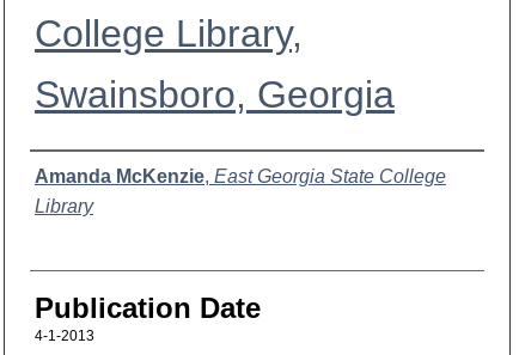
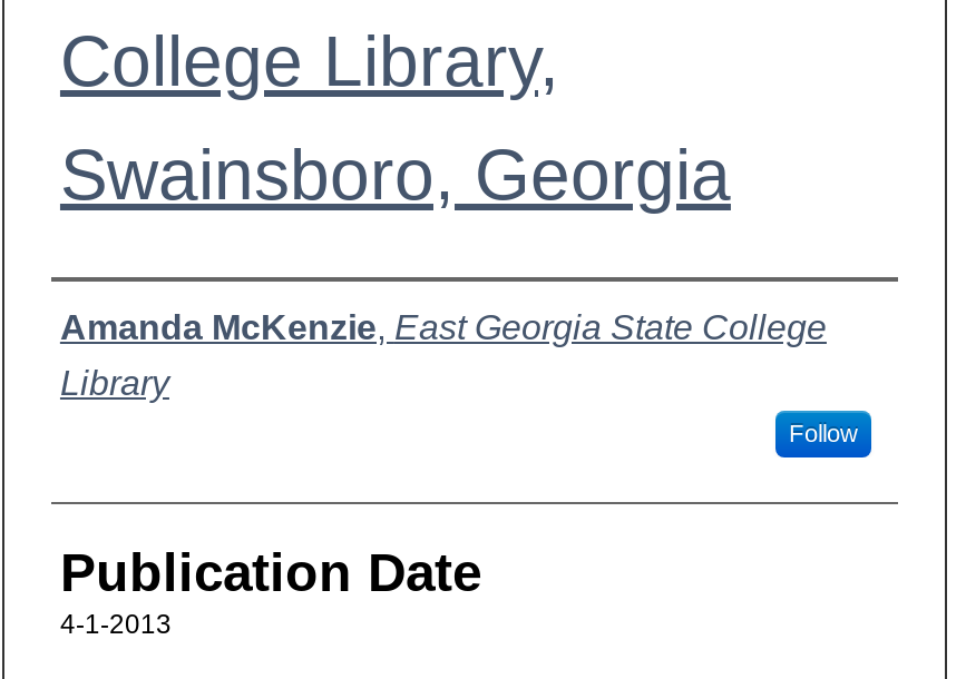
+ Follow
